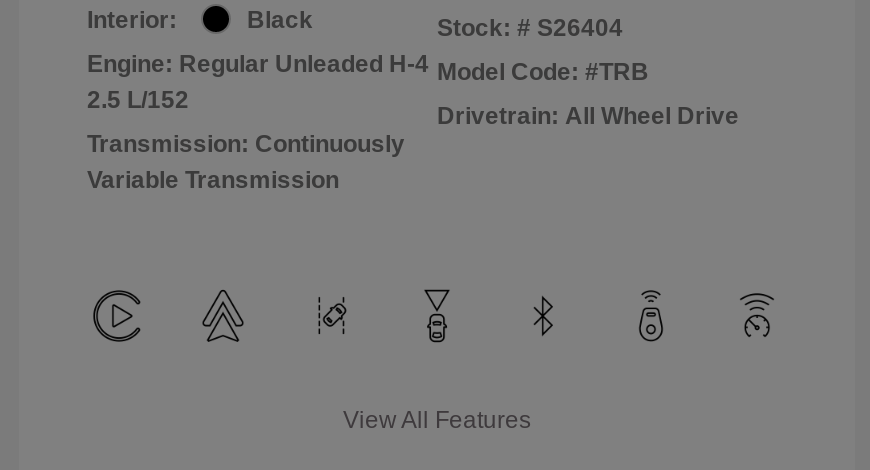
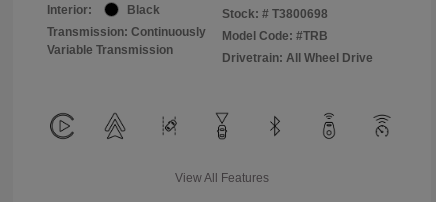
- Stock: # S26404
+ Stock: # T3800698

- Engine: Regular Unleaded H-4
- 2.5 L/152
